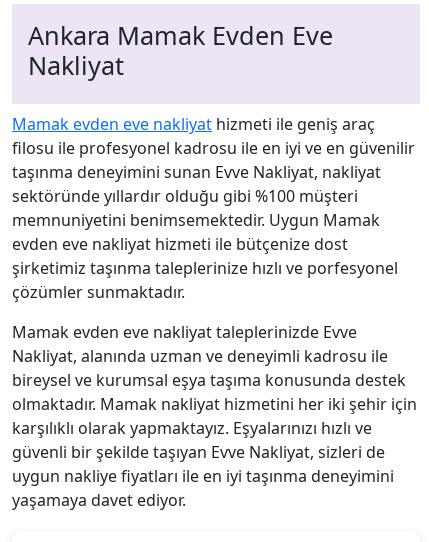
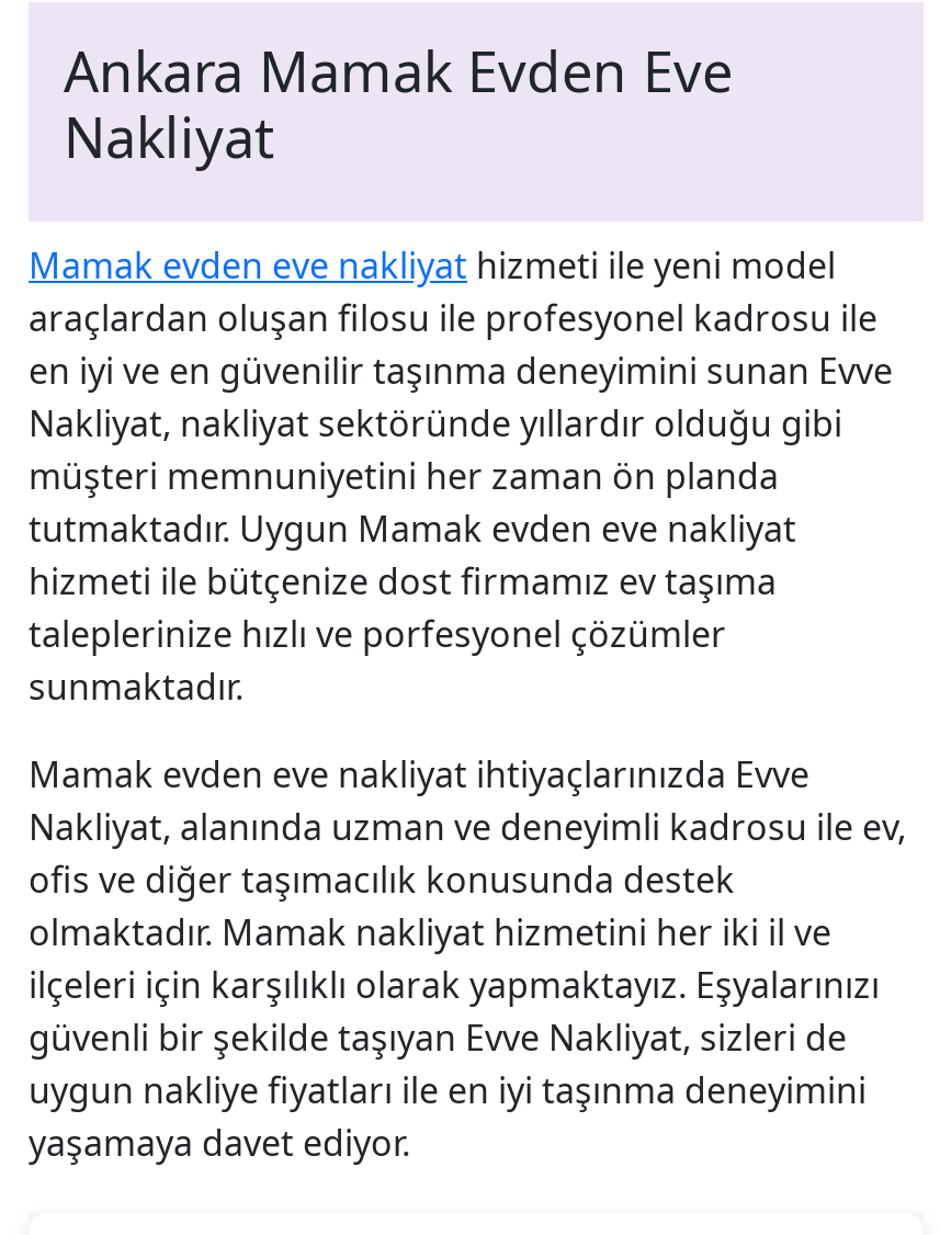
- Mamak evden eve nakliyat hizmeti ile geniş araç
- filosu ile profesyonel kadrosu ile en iyi ve en güvenilir
- taşınma deneyimini sunan Evve Nakliyat, nakliyat
- sektöründe yıllardır olduğu gibi %100 müşteri
- memnuniyetini benimsemektedir. Uygun Mamak
- evden eve nakliyat hizmeti ile bütçenize dost
- şirketimiz taşınma taleplerinize hızlı ve porfesyonel
- çözümler sunmaktadır.
+ Mamak evden eve nakliyat hizmeti ile yeni model
+ araçlardan oluşan filosu ile profesyonel kadrosu ile
+ en iyi ve en güvenilir taşınma deneyimini sunan Evve
+ Nakliyat, nakliyat sektöründe yıllardır olduğu gibi
+ müşteri memnuniyetini her zaman ön planda
+ tutmaktadır. Uygun Mamak evden eve nakliyat
+ hizmeti ile bütçenize dost firmamız ev taşıma
+ taleplerinize hızlı ve porfesyonel çözümler
+ sunmaktadır.

- Mamak evden eve nakliyat taleplerinizde Evve
- Nakliyat, alanında uzman ve deneyimli kadrosu ile
- bireysel ve kurumsal eşya taşıma konusunda destek
- olmaktadır. Mamak nakliyat hizmetini her iki şehir için
- karşılıklı olarak yapmaktayız. Eşyalarınızı hızlı ve
+ Mamak evden eve nakliyat ihtiyaçlarınızda Evve
+ Nakliyat, alanında uzman ve deneyimli kadrosu ile ev,
+ ofis ve diğer taşımacılık konusunda destek
+ olmaktadır. Mamak nakliyat hizmetini her iki il ve
+ ilçeleri için karşılıklı olarak yapmaktayız. Eşyalarınızı
